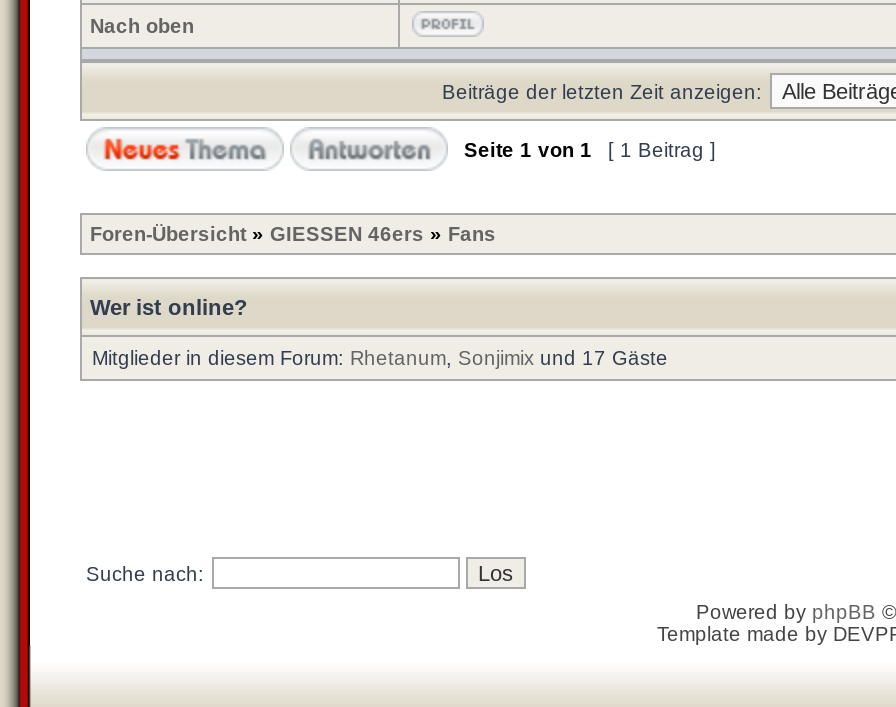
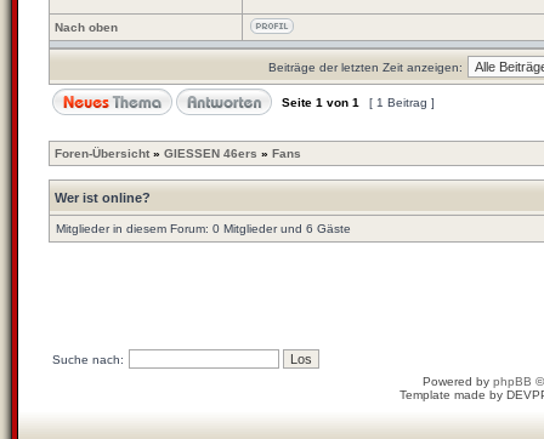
- Mitglieder in diesem Forum: Rhetanum, Sonjimix und 17 Gäste
+ Mitglieder in diesem Forum: 0 Mitglieder und 6 Gäste
